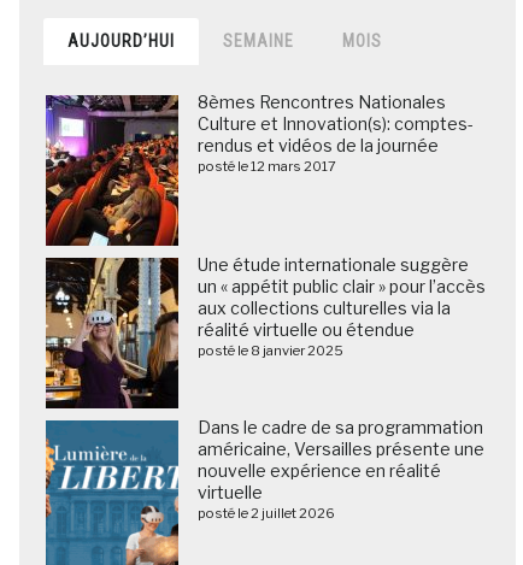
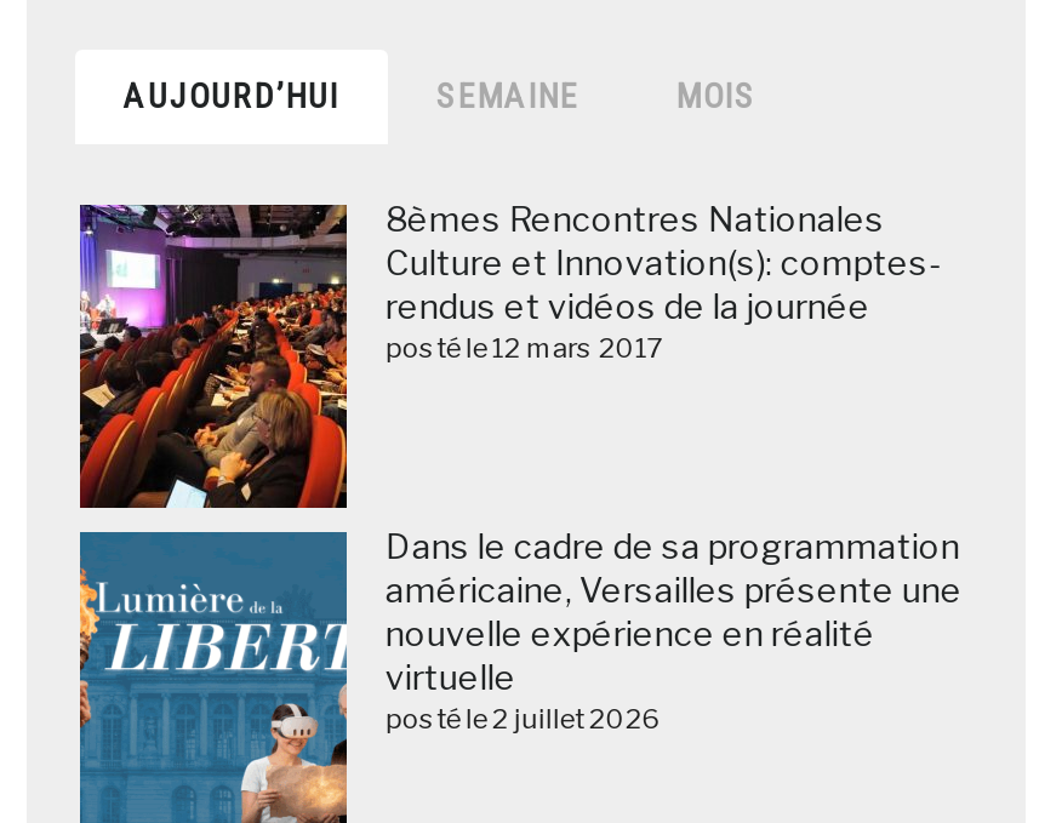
- [image]
- Une étude internationale suggère
- un « appétit public clair » pour l’accès
- aux collections culturelles via la
- réalité virtuelle ou étendue
- posté le 8 janvier 2025
